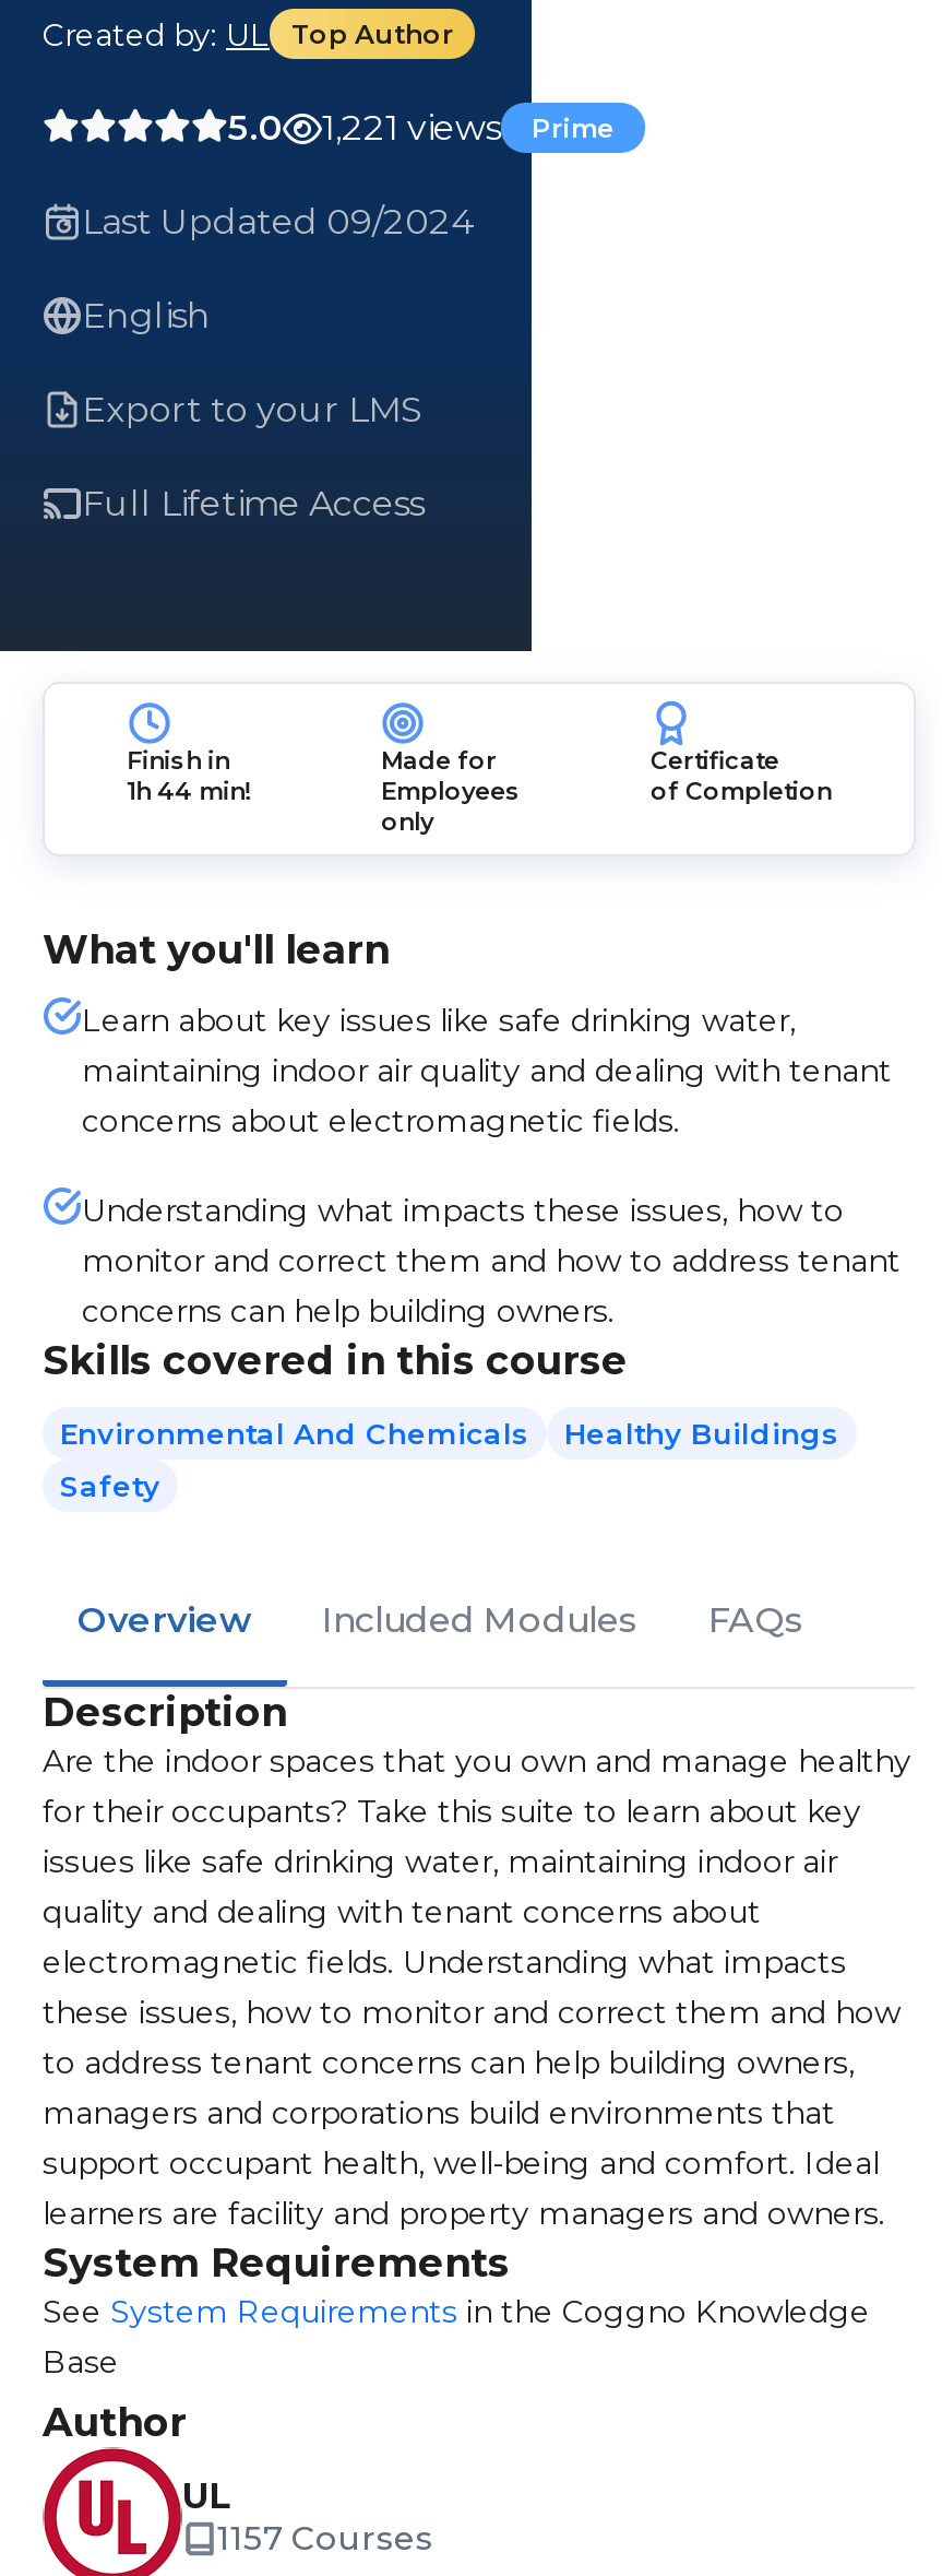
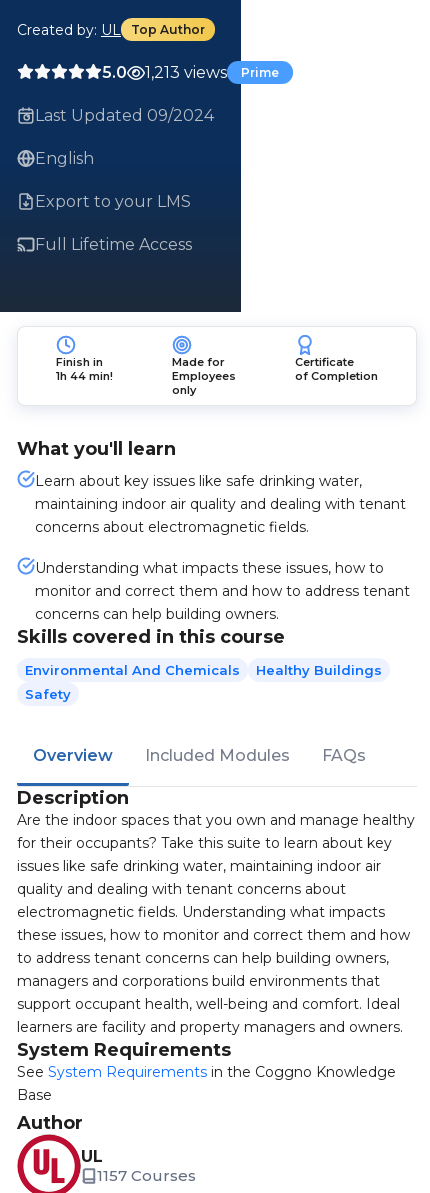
- 5.0 1,221 views Prime
+ 5.0 1,213 views Prime
